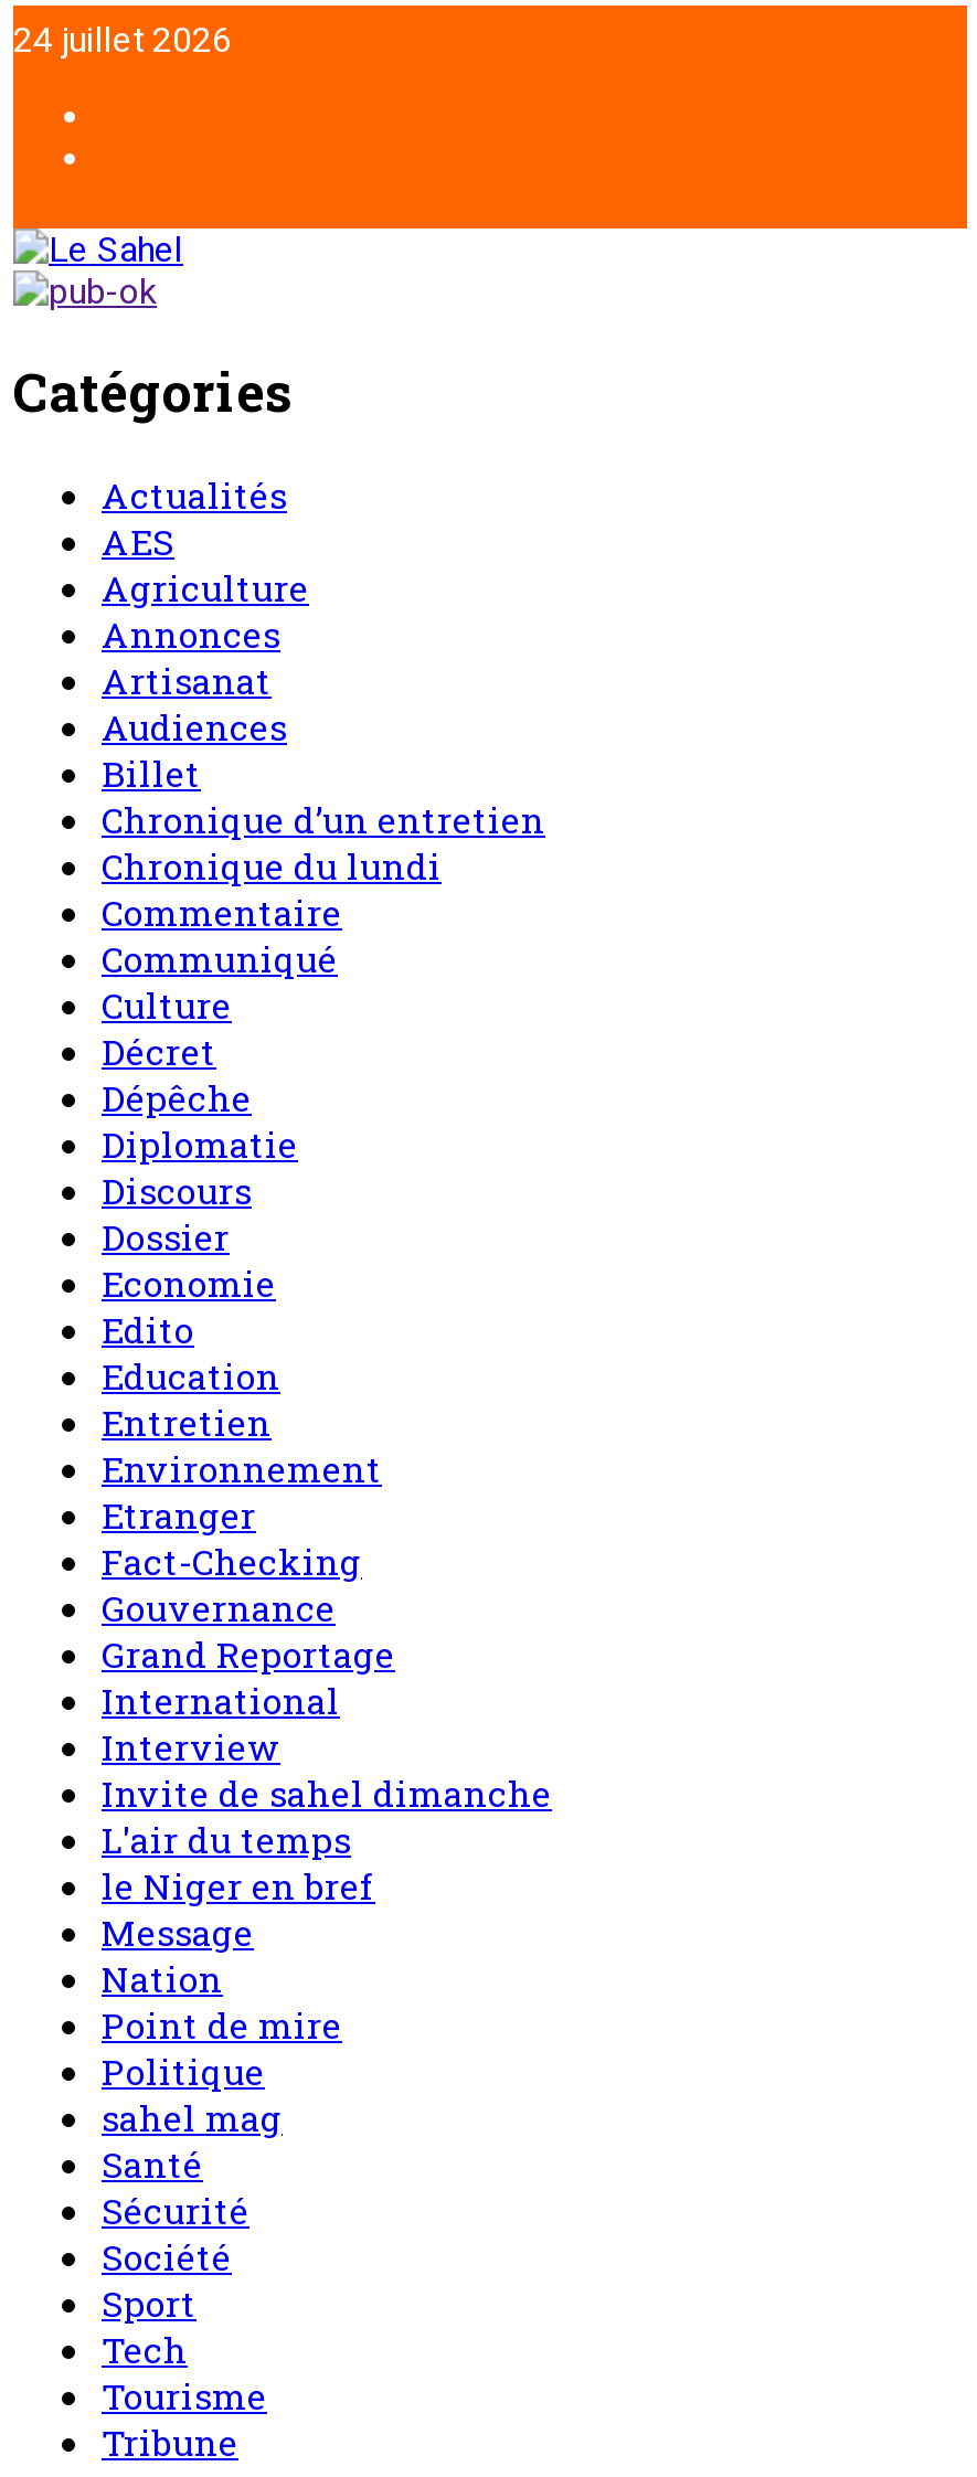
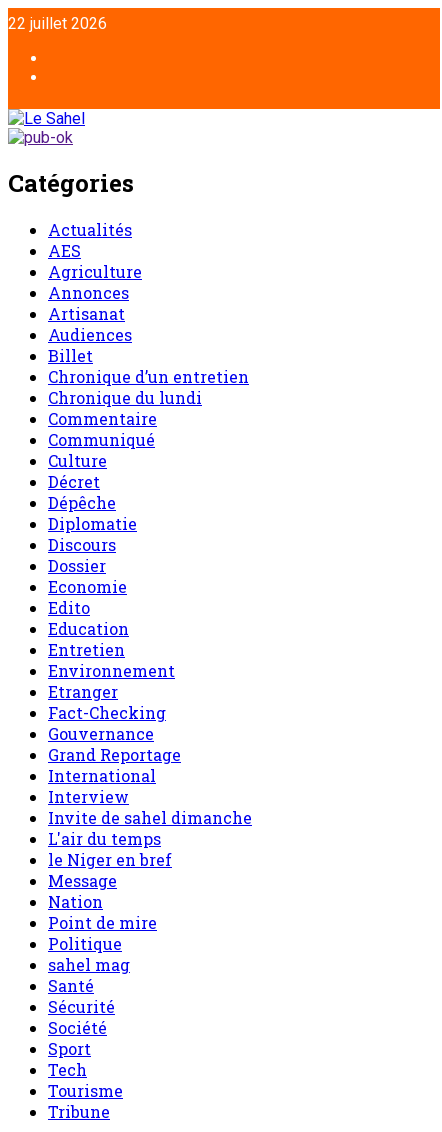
- 24 juillet 2026
+ 22 juillet 2026
